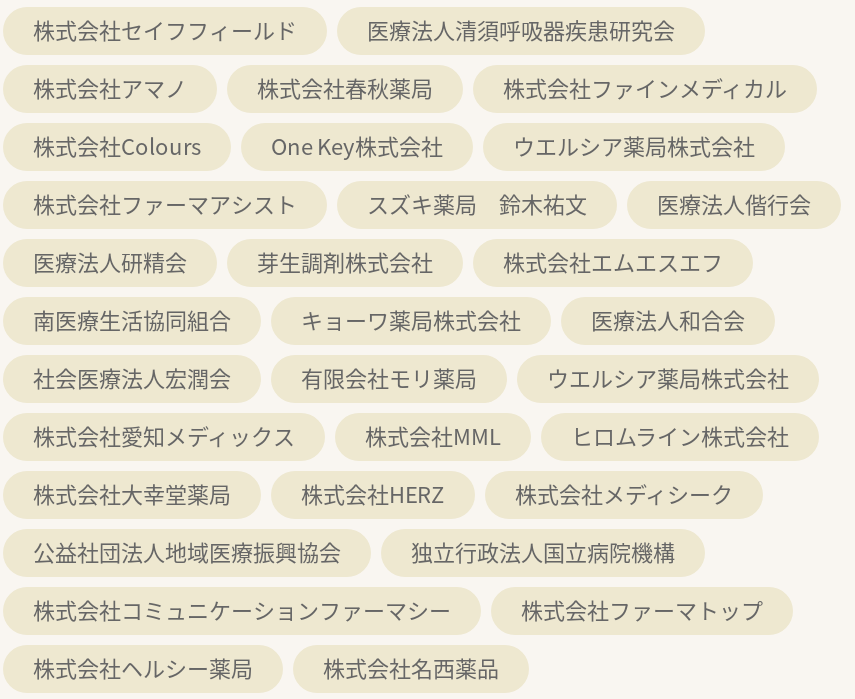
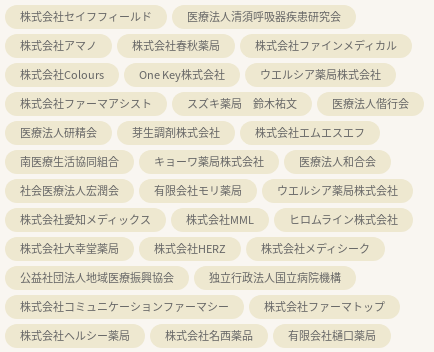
+ 有限会社樋口薬局
